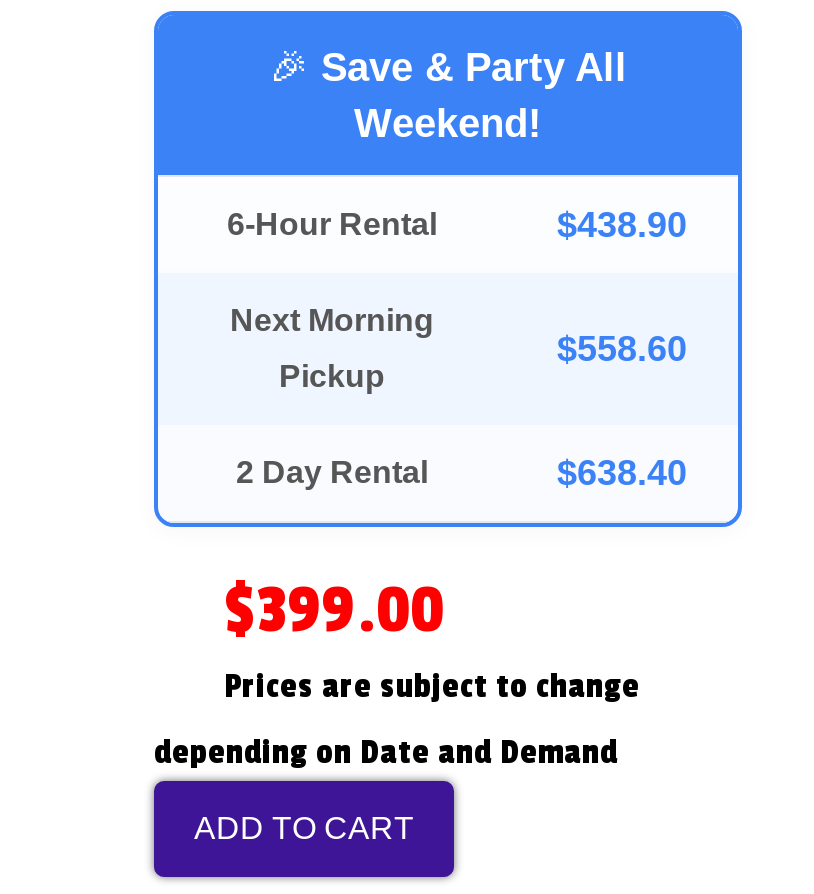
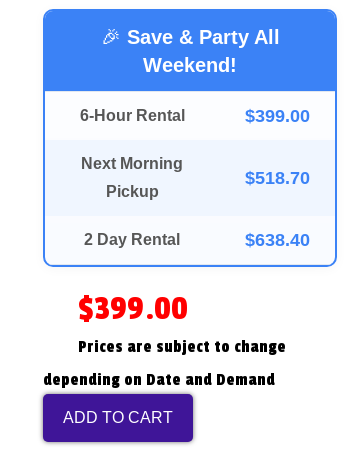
- $438.90
+ $399.00

- $558.60
+ $518.70
